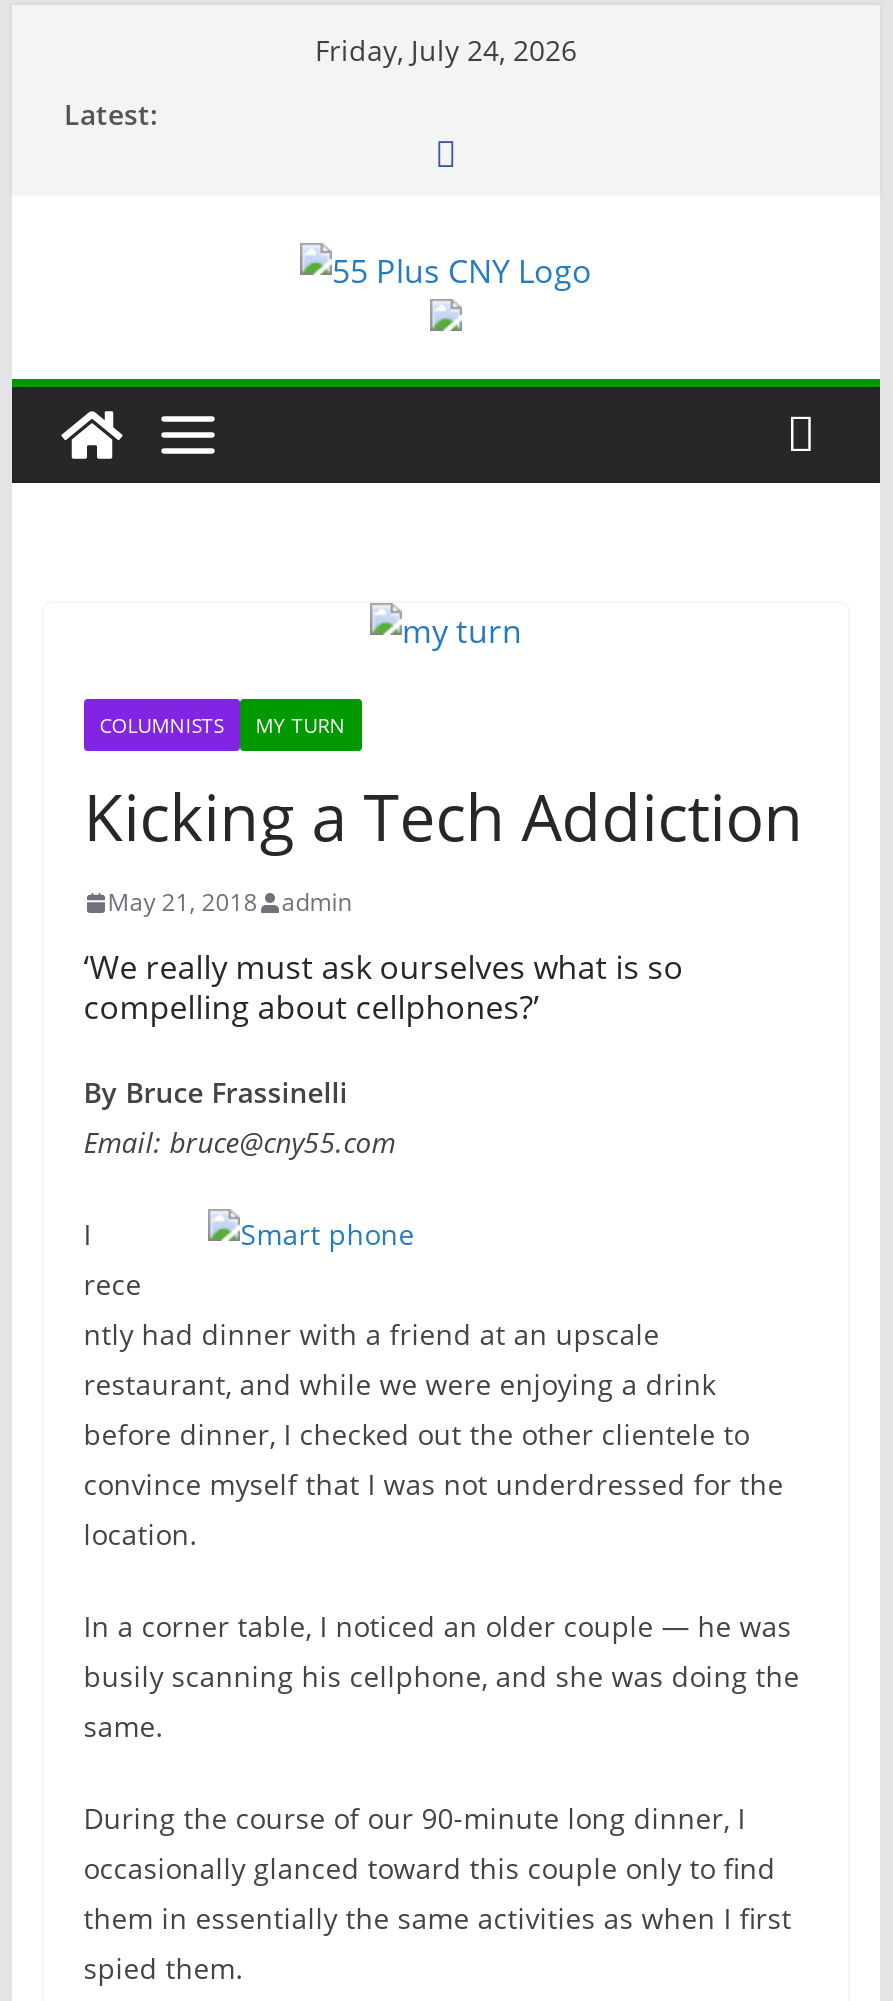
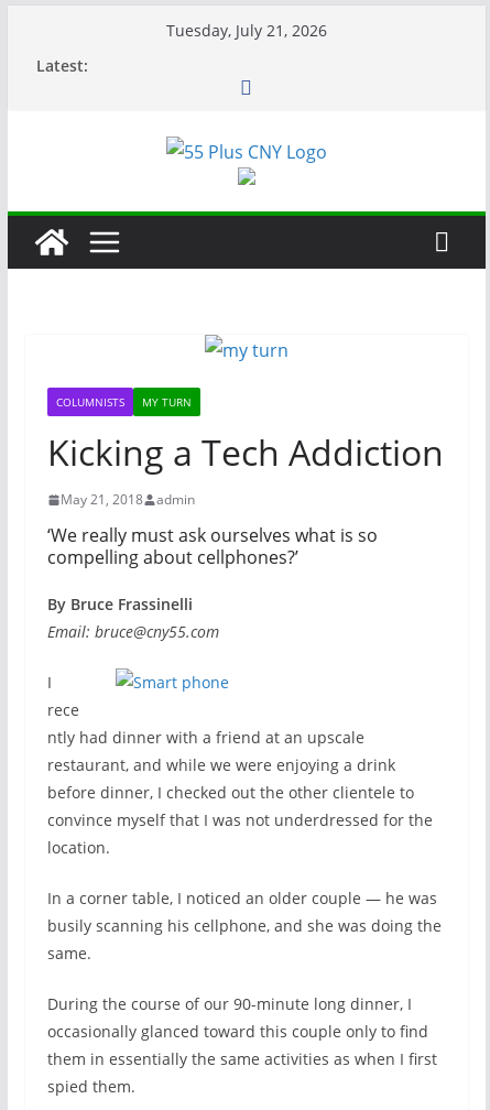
- Friday, July 24, 2026
+ Tuesday, July 21, 2026
